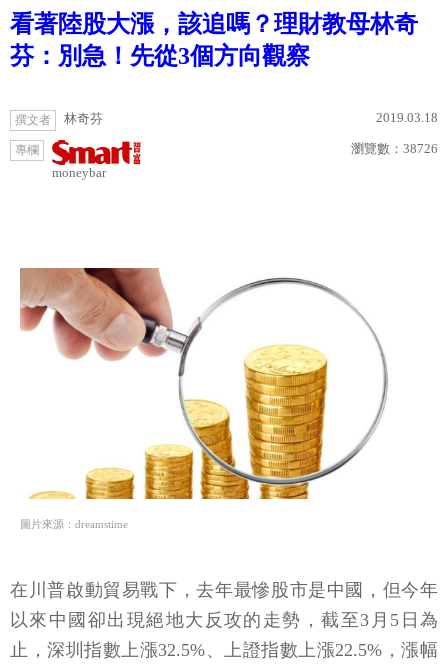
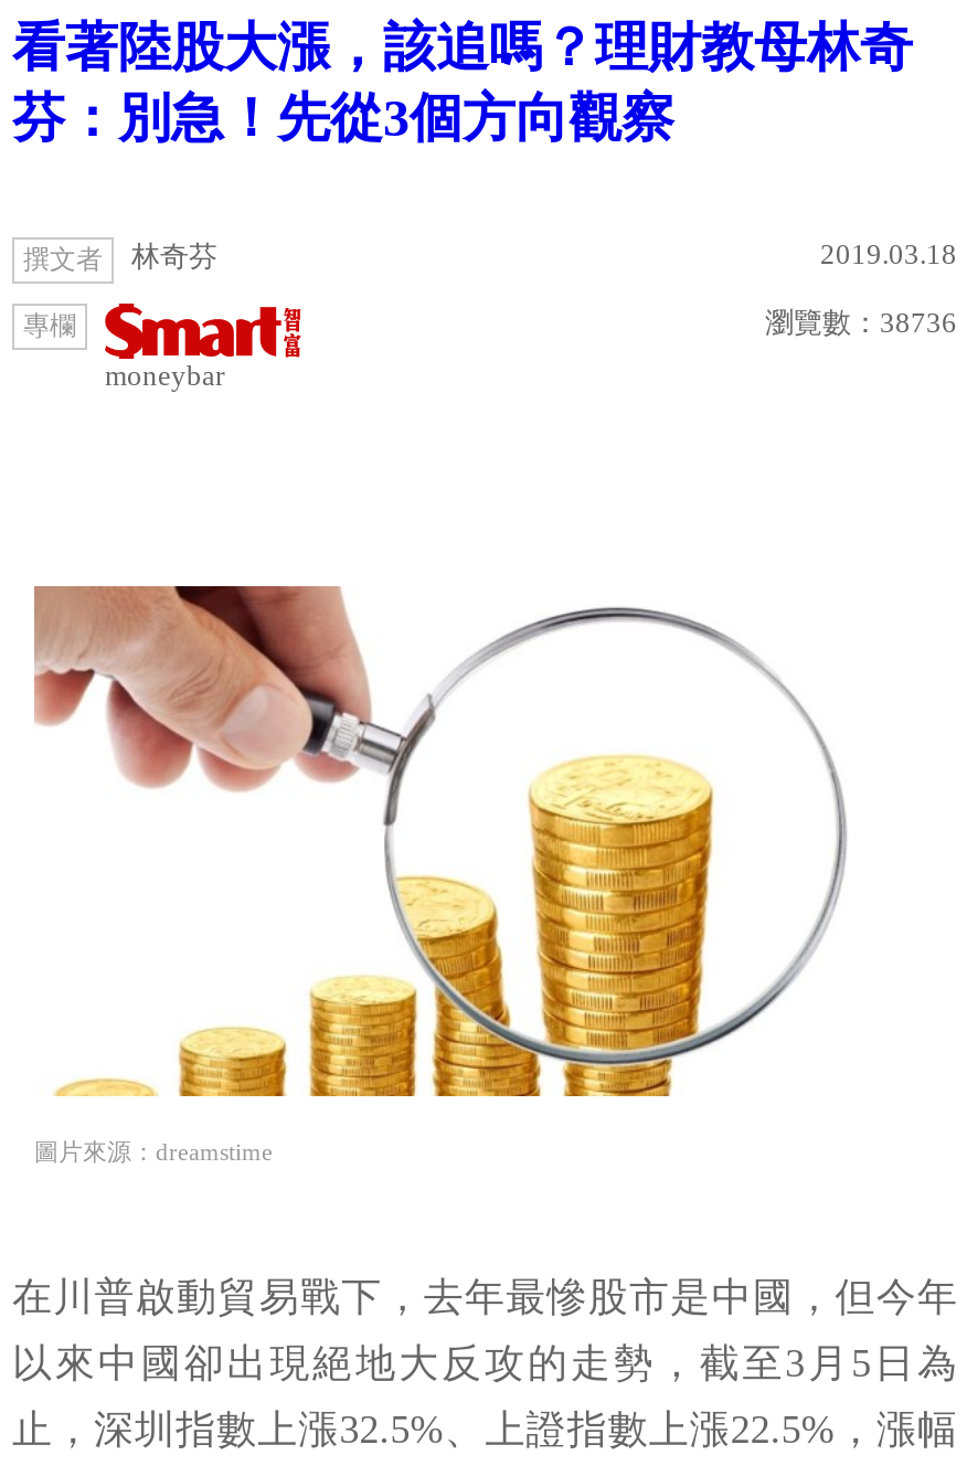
- 瀏覽數：38726
+ 瀏覽數：38736
